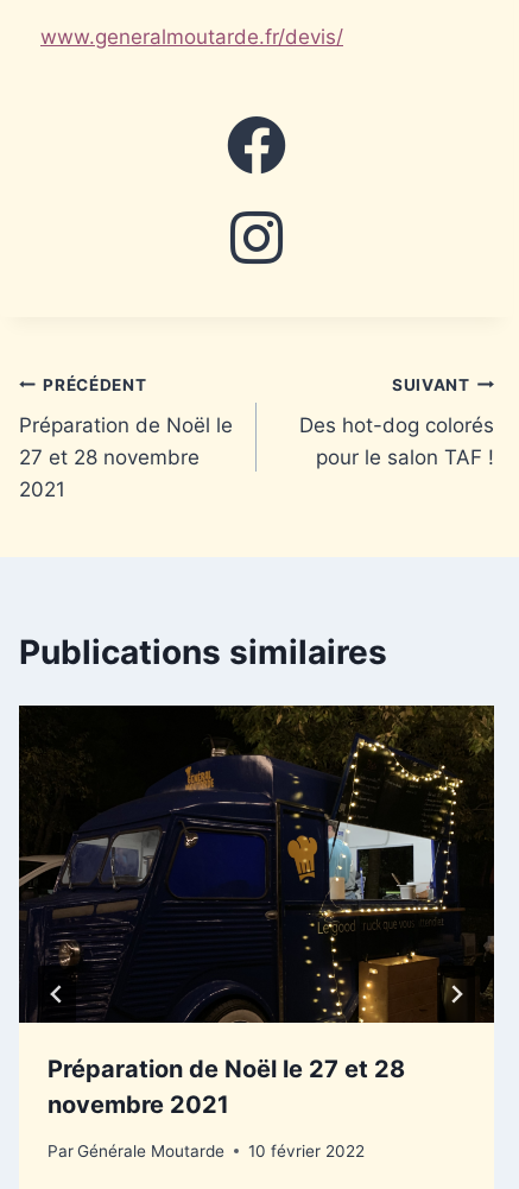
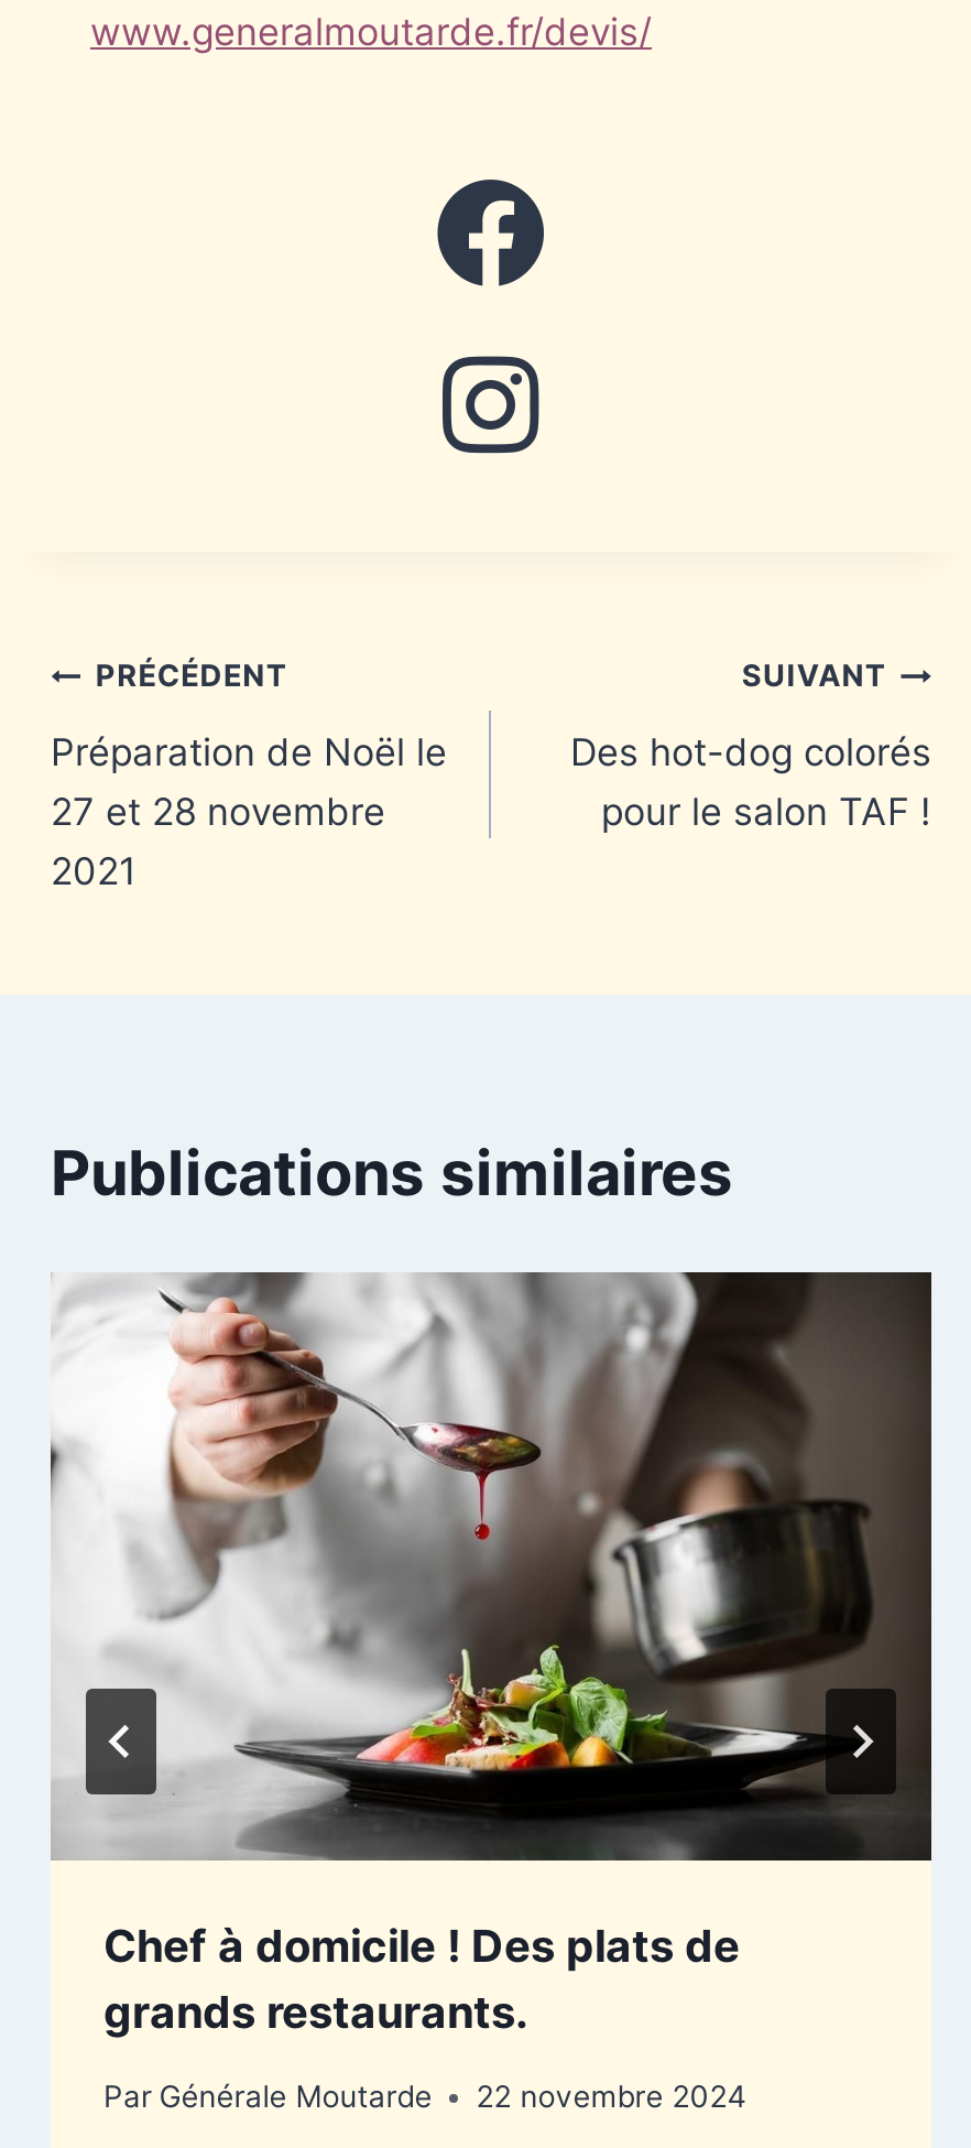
- [image]
- Préparation de Noël le 27 et 28
- novembre 2021
+ [image]
+ Chef à domicile ! Des plats de
+ grands restaurants.

- Par Générale Moutarde 10 février 2022
+ Par Générale Moutarde 22 novembre 2024
